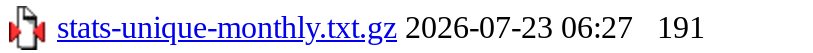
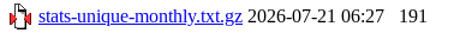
- stats-unique-monthly.txt.gz 2026-07-23 06:27
+ stats-unique-monthly.txt.gz 2026-07-21 06:27
